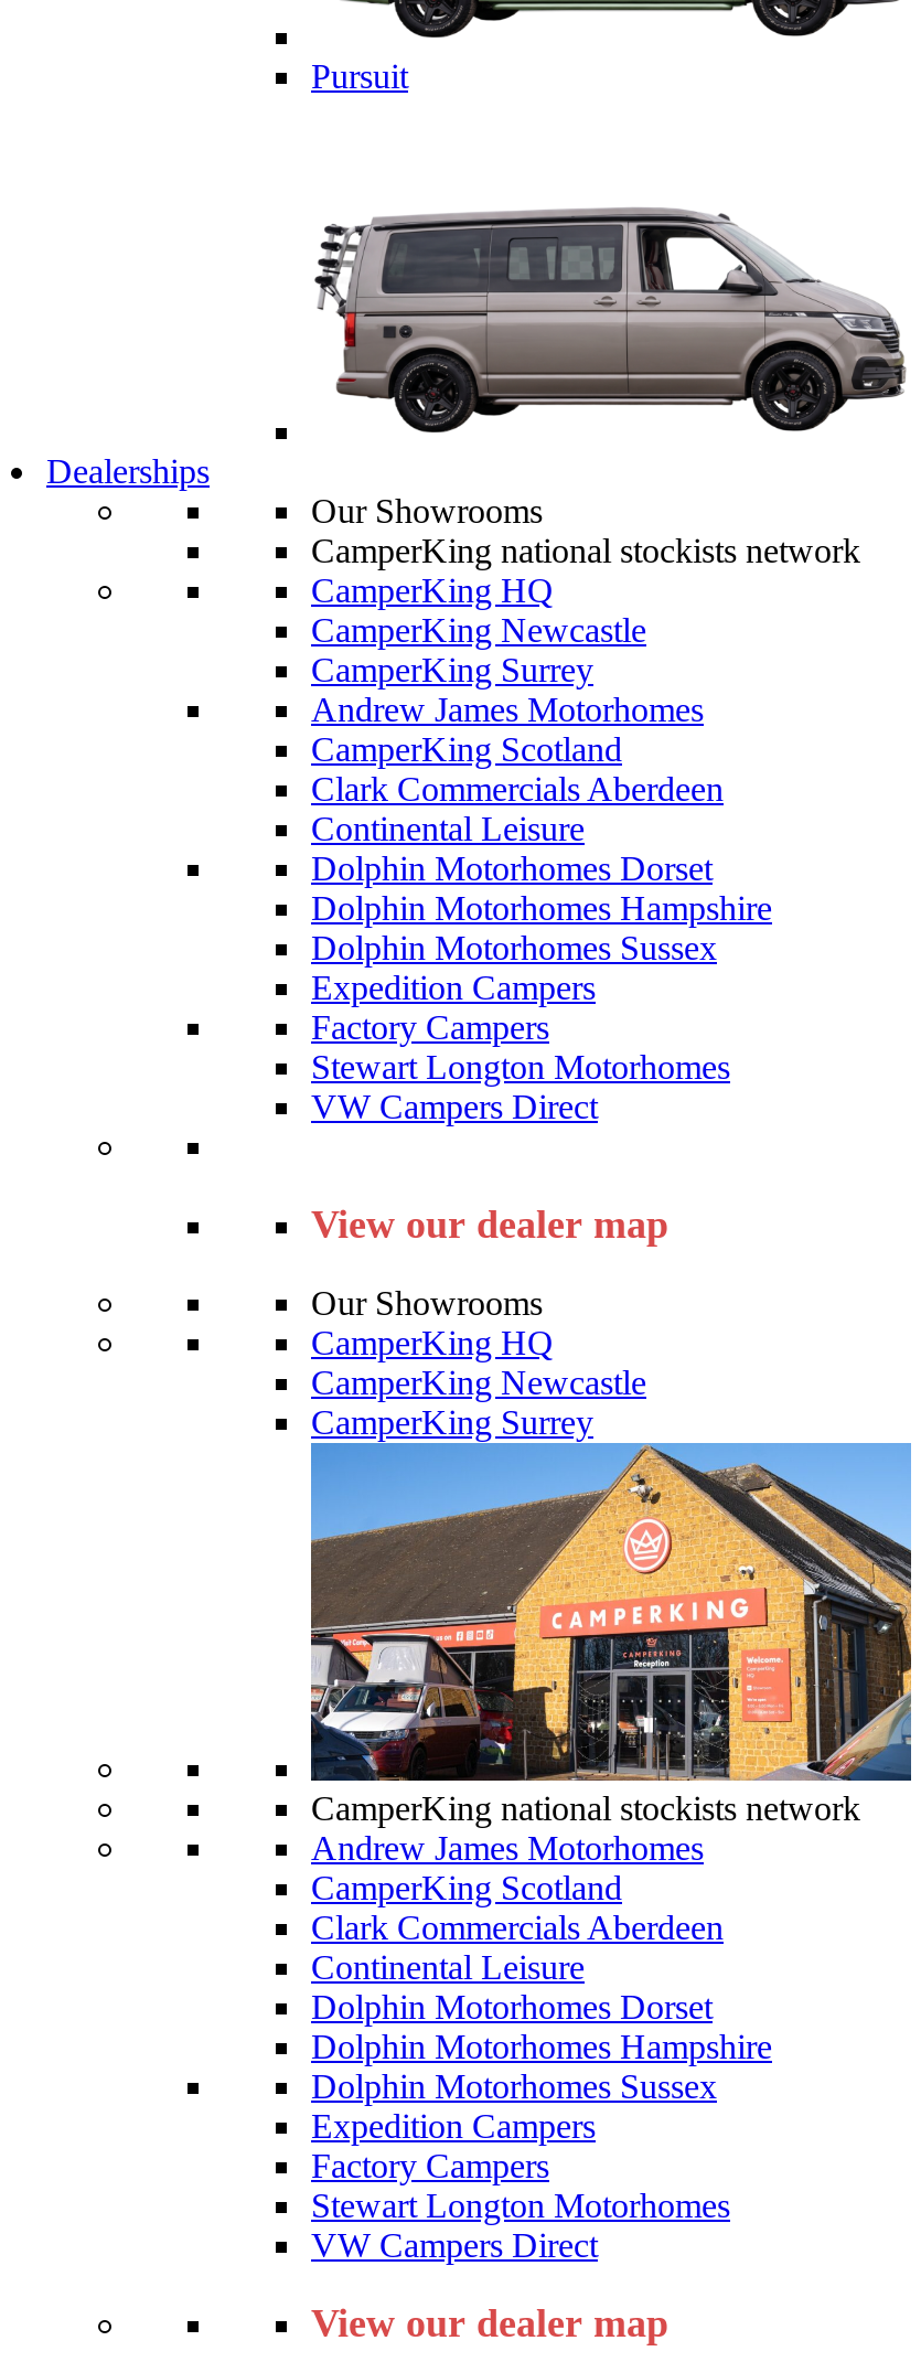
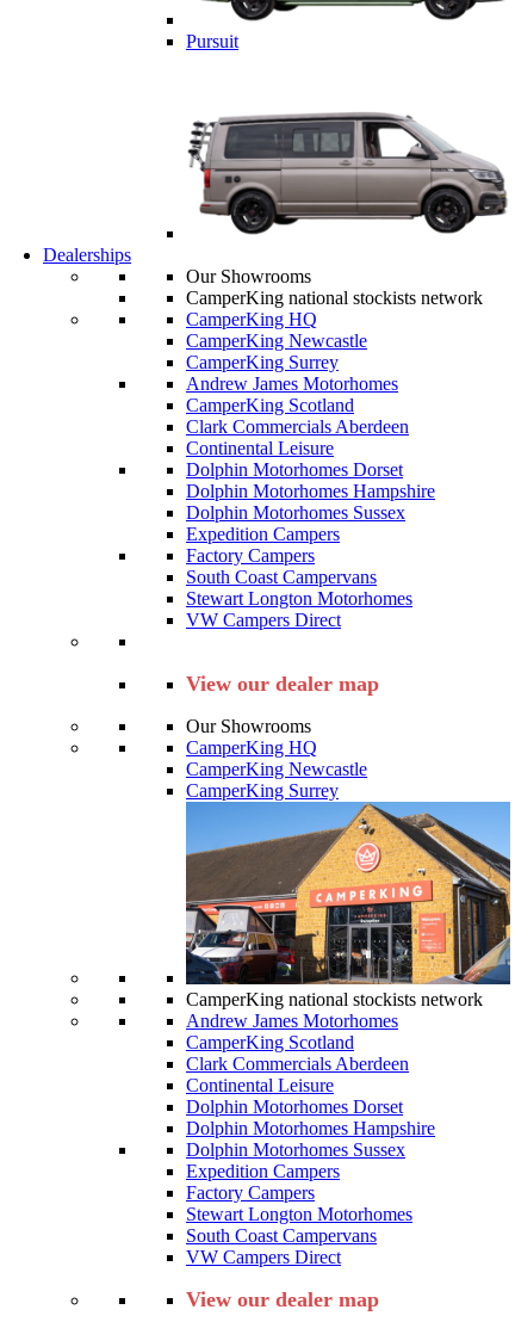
+ South Coast Campervans

+ South Coast Campervans
